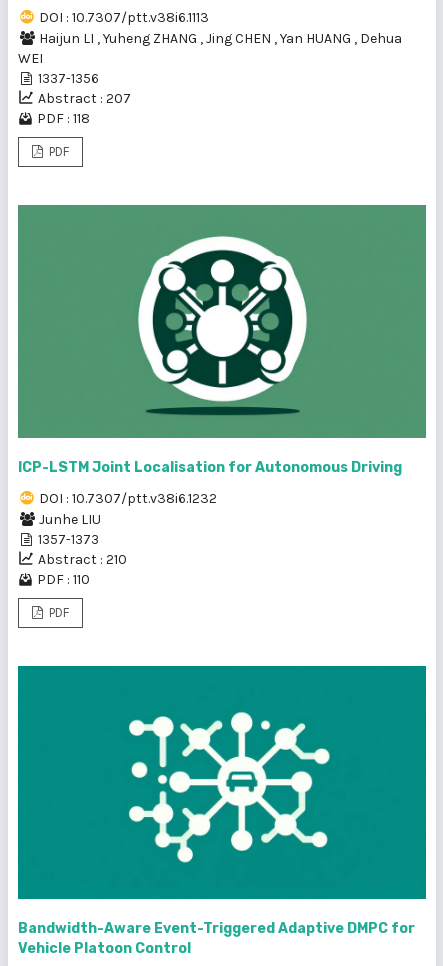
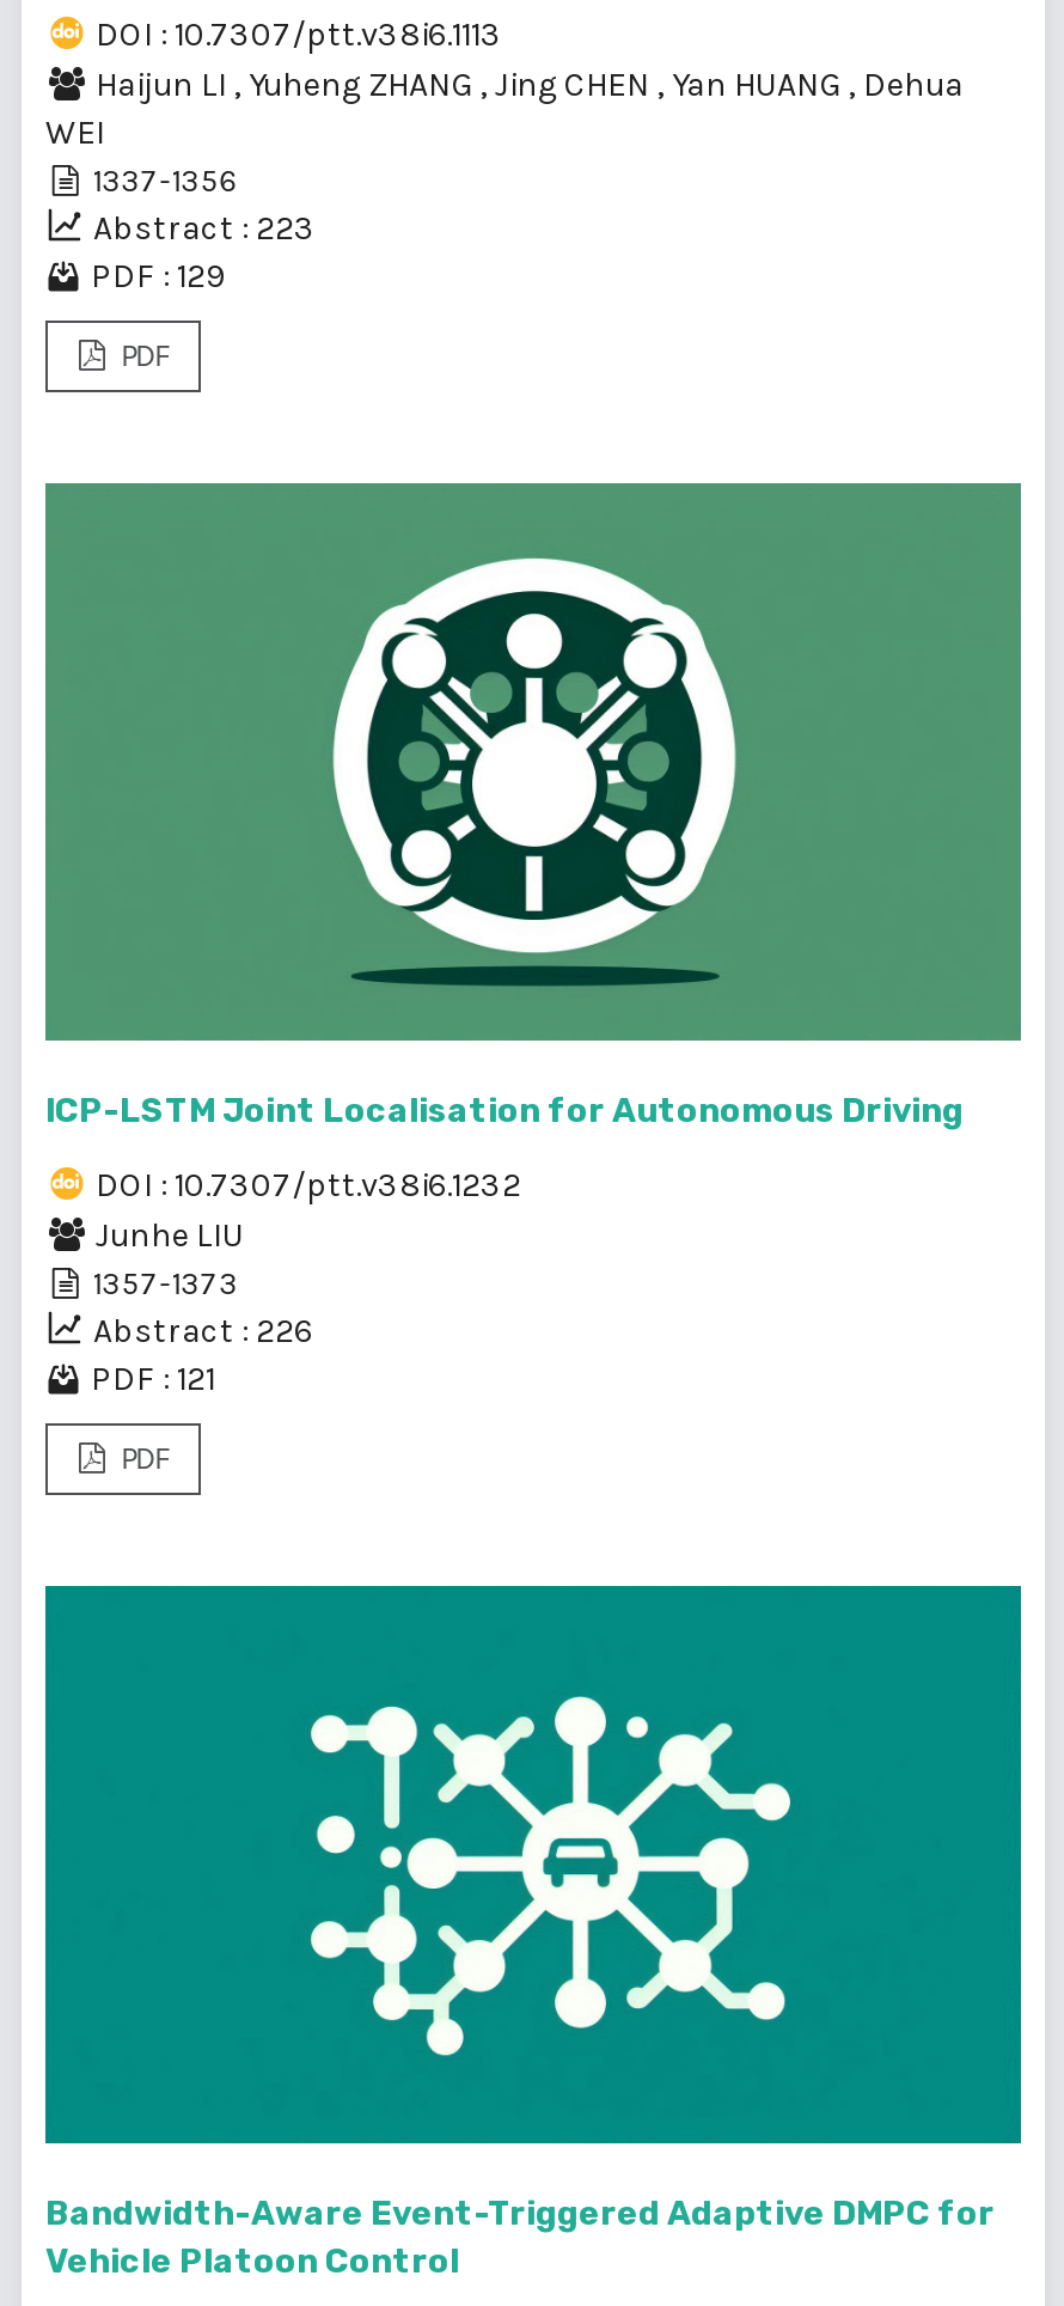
- Abstract : 207
+ Abstract : 223

- PDF : 118
+ PDF : 129

- Abstract : 210
+ Abstract : 226

- PDF : 110
+ PDF : 121
